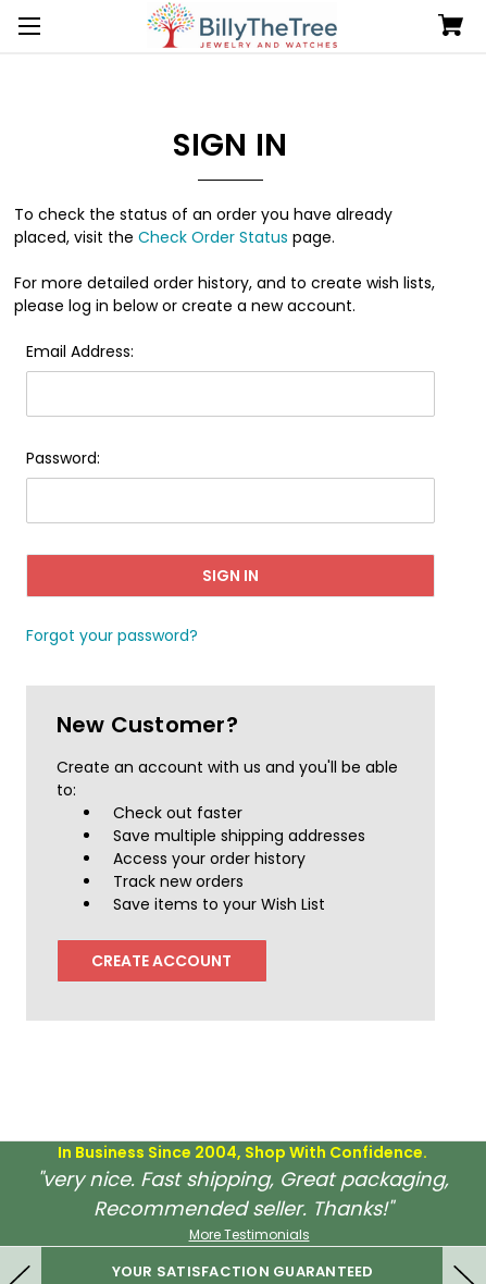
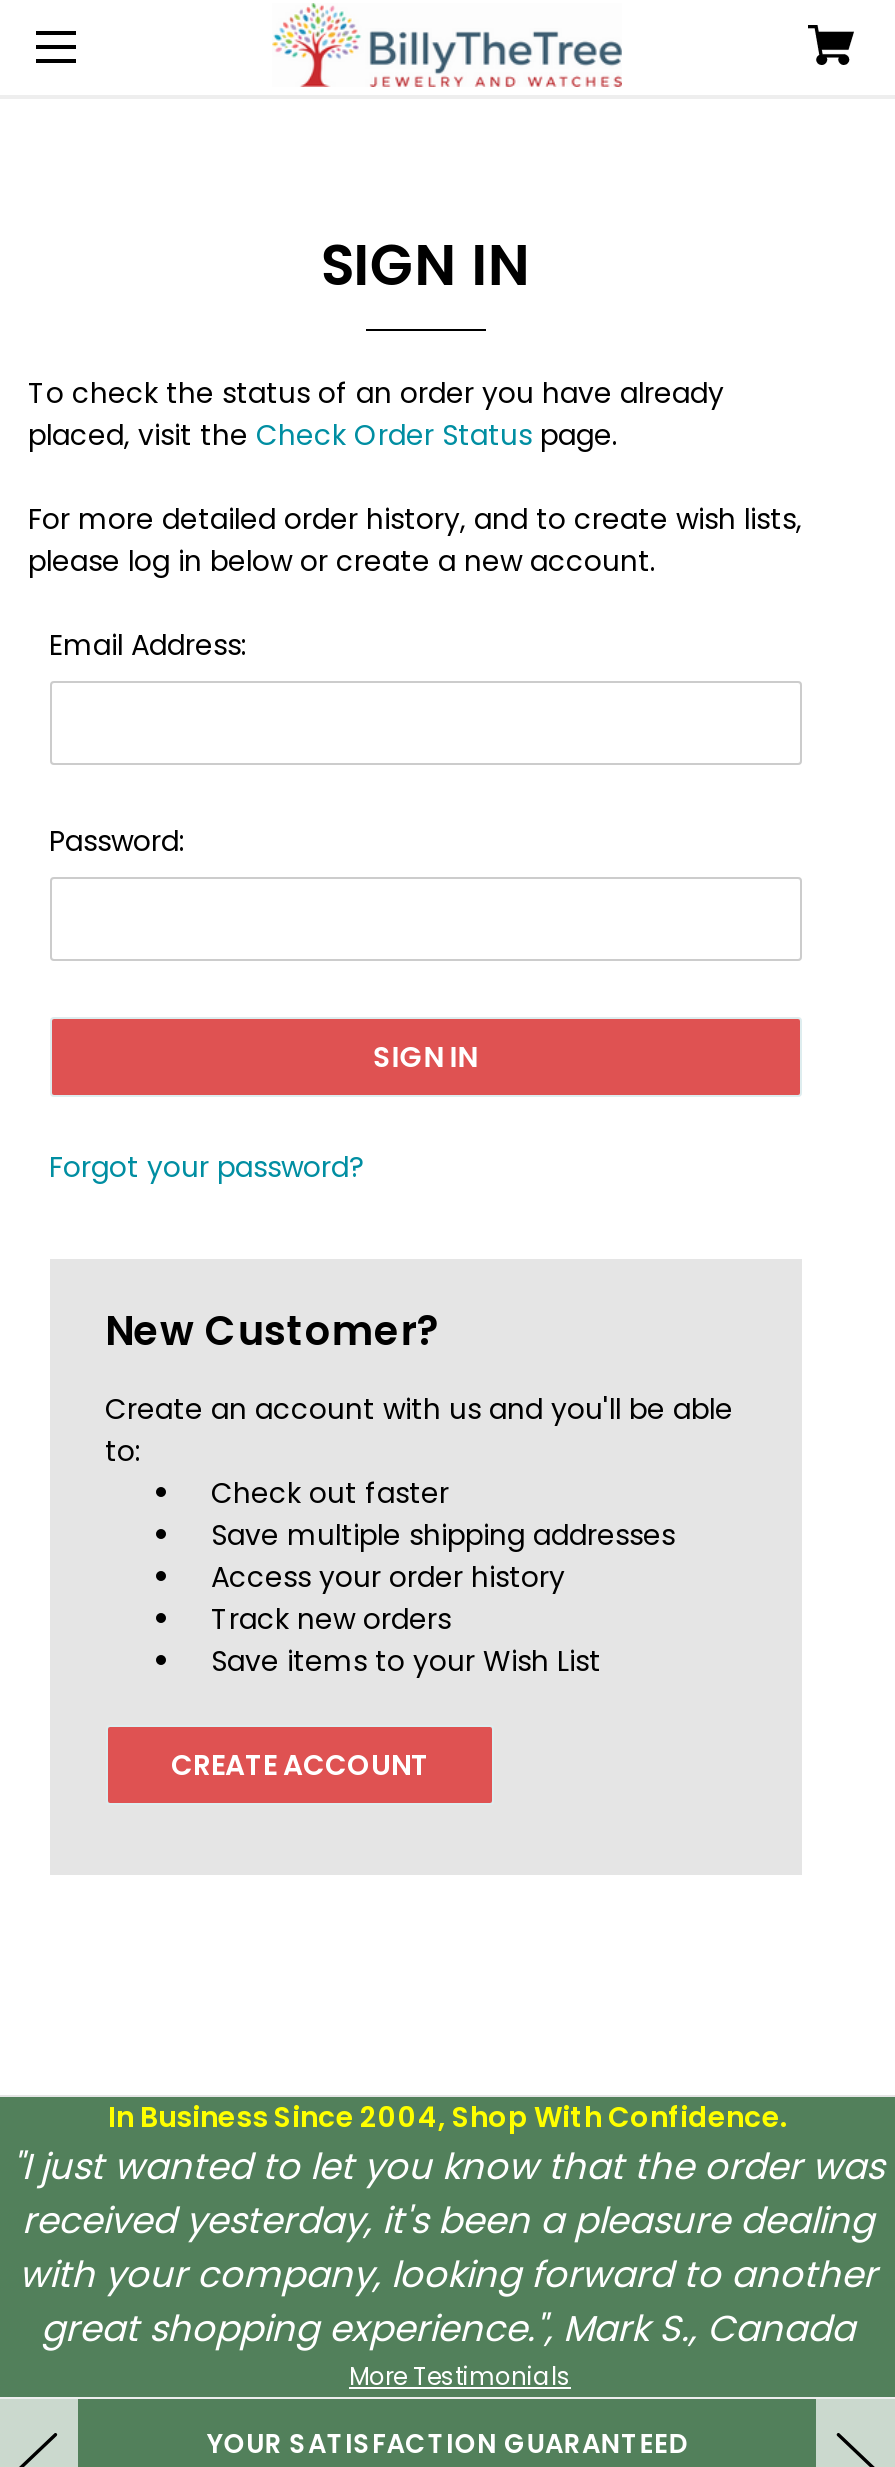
- "very nice. Fast shipping, Great packaging,
- Recommended seller. Thanks!"
+ "I just wanted to let you know that the order was
+ received yesterday, it's been a pleasure dealing
+ with your company, looking forward to another
+ great shopping experience.", Mark S., Canada
